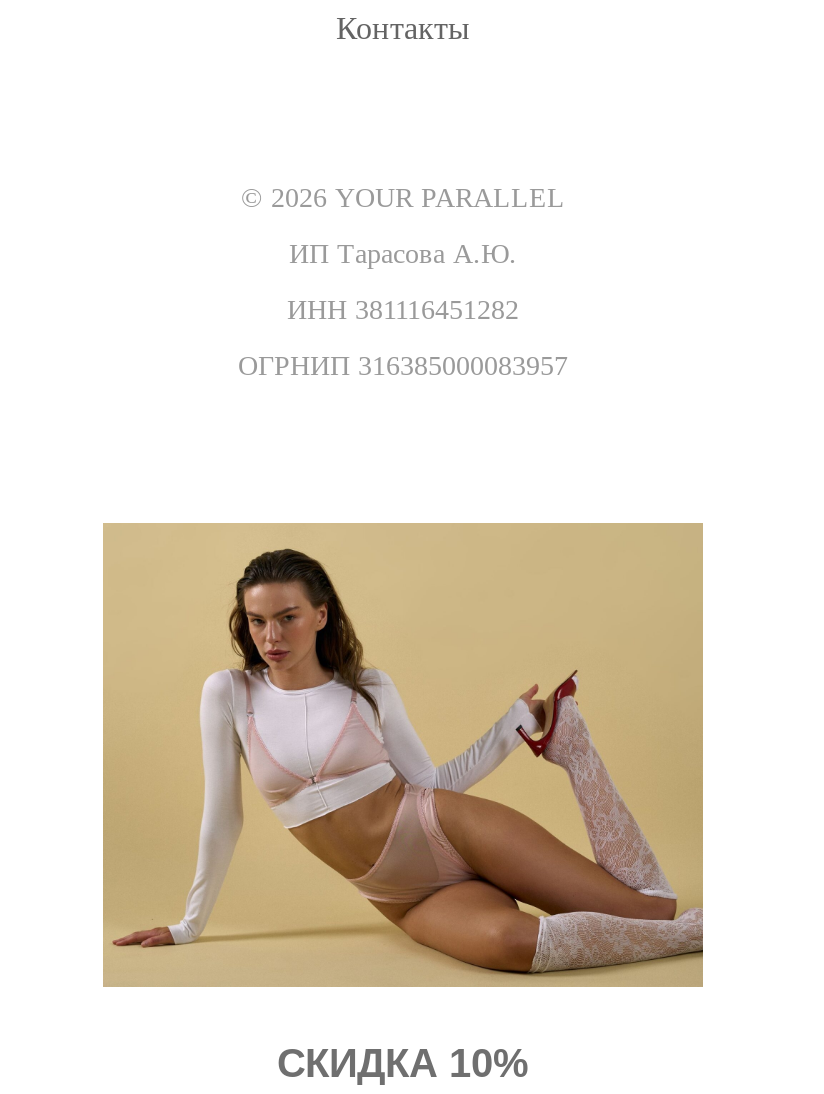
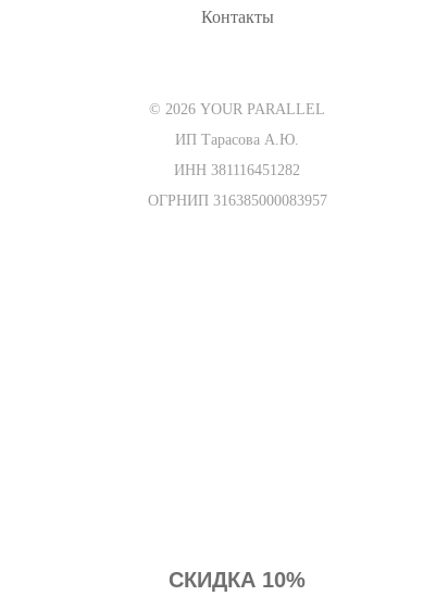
- [image]
